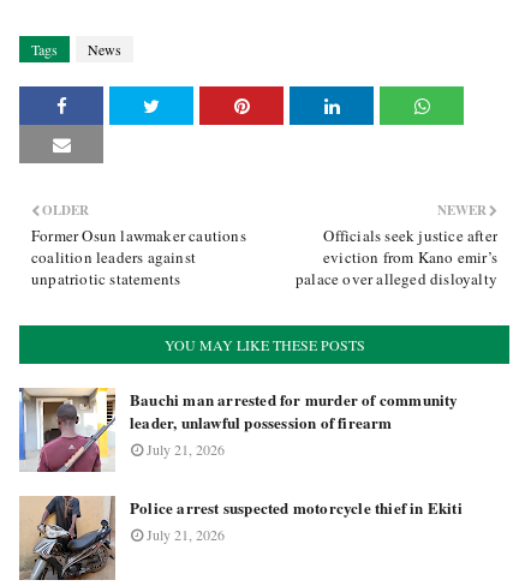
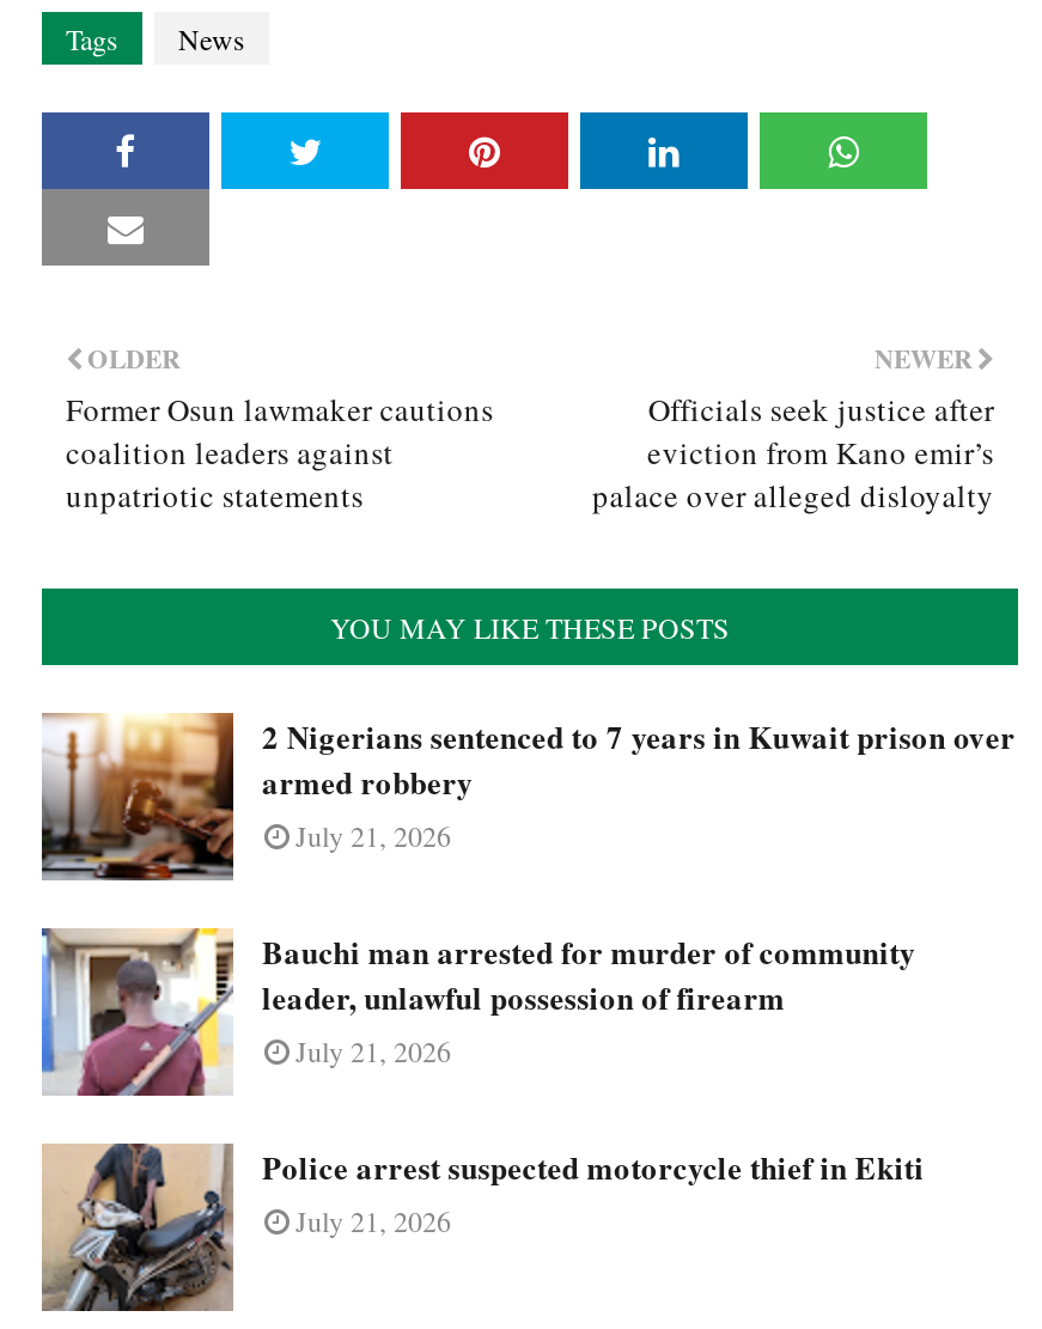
+ [image]
+ 2 Nigerians sentenced to 7 years in Kuwait prison over
+ armed robbery
+ July 21, 2026
